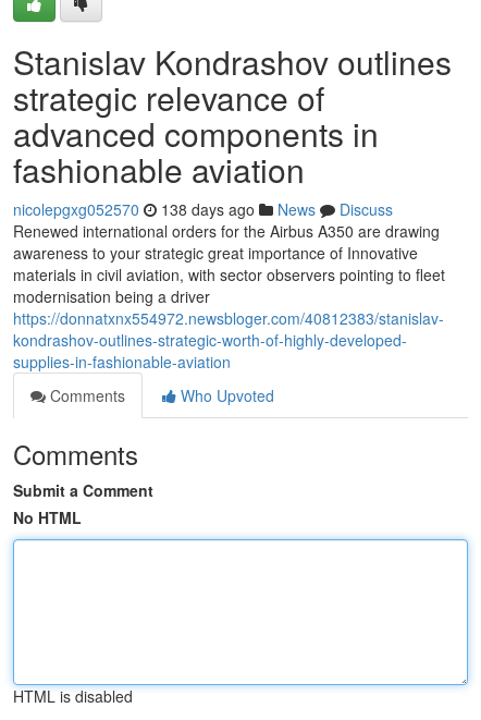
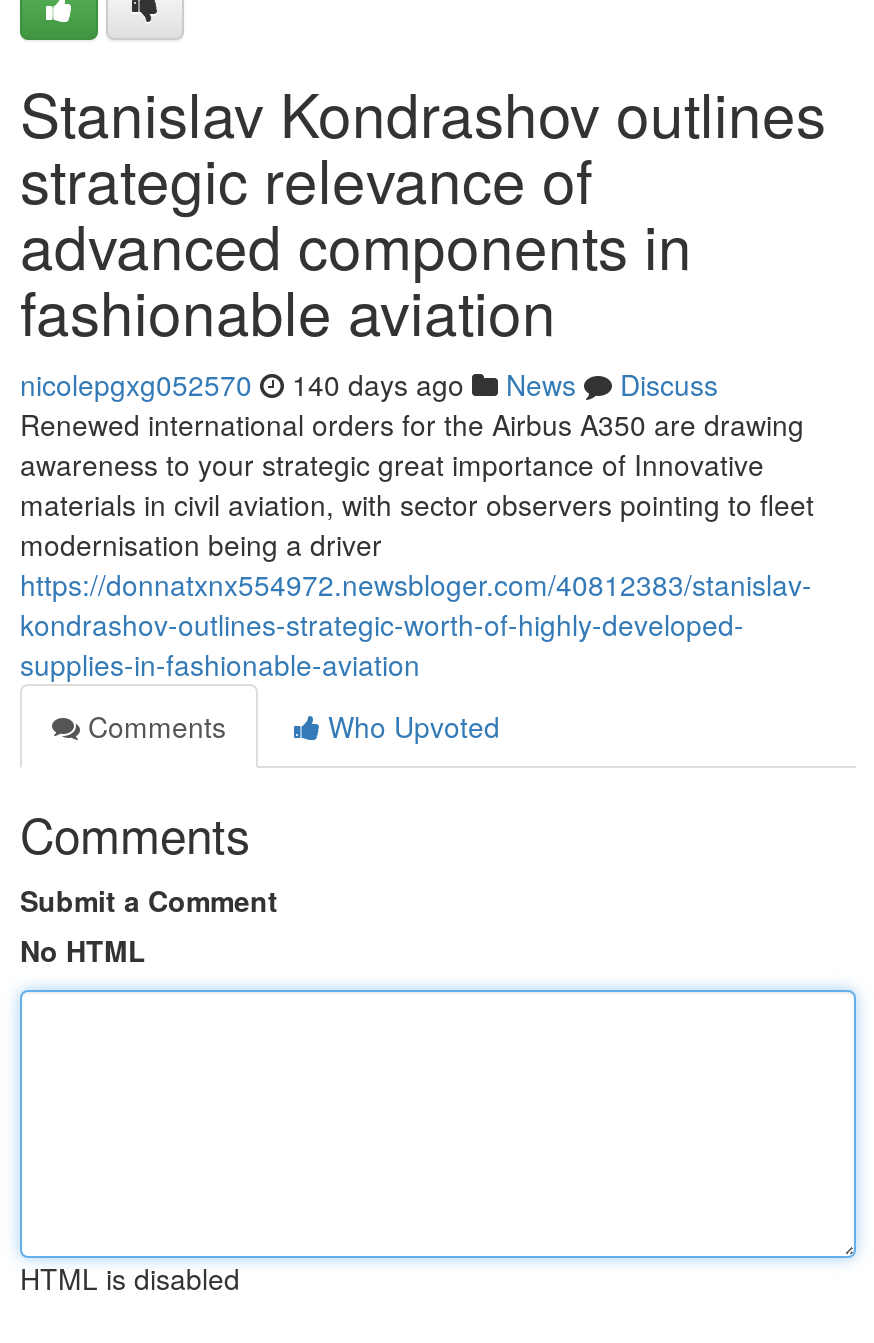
- nicolepgxg052570 138 days ago News Discuss
+ nicolepgxg052570 140 days ago News Discuss
